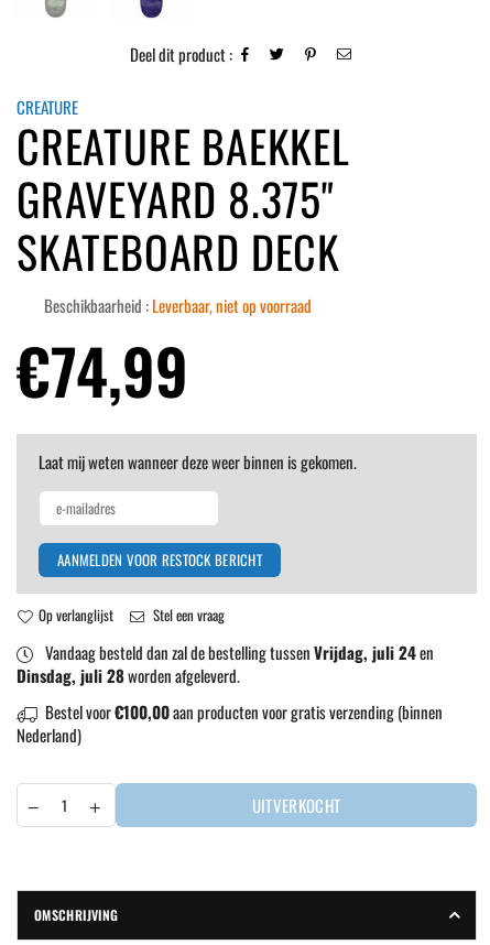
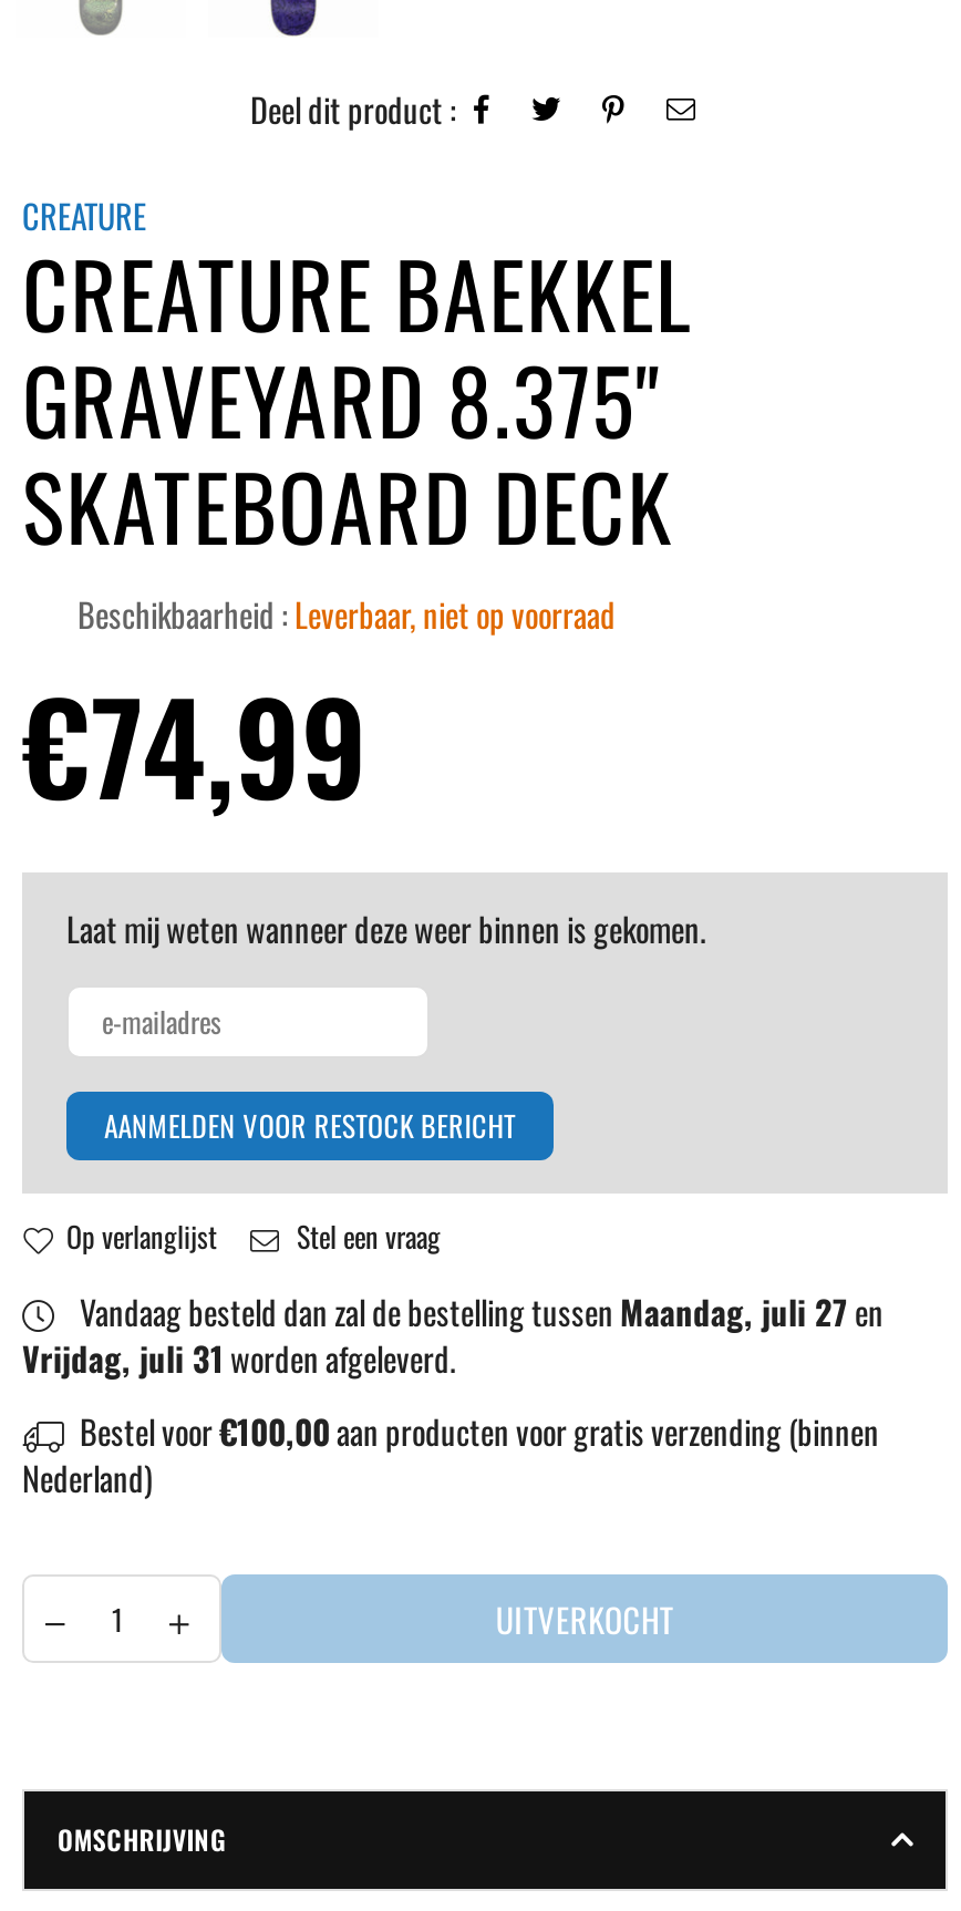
- Vandaag besteld dan zal de bestelling tussen Vrijdag, juli 24 en
+ Vandaag besteld dan zal de bestelling tussen Maandag, juli 27 en

- Dinsdag, juli 28 worden afgeleverd.
+ Vrijdag, juli 31 worden afgeleverd.
